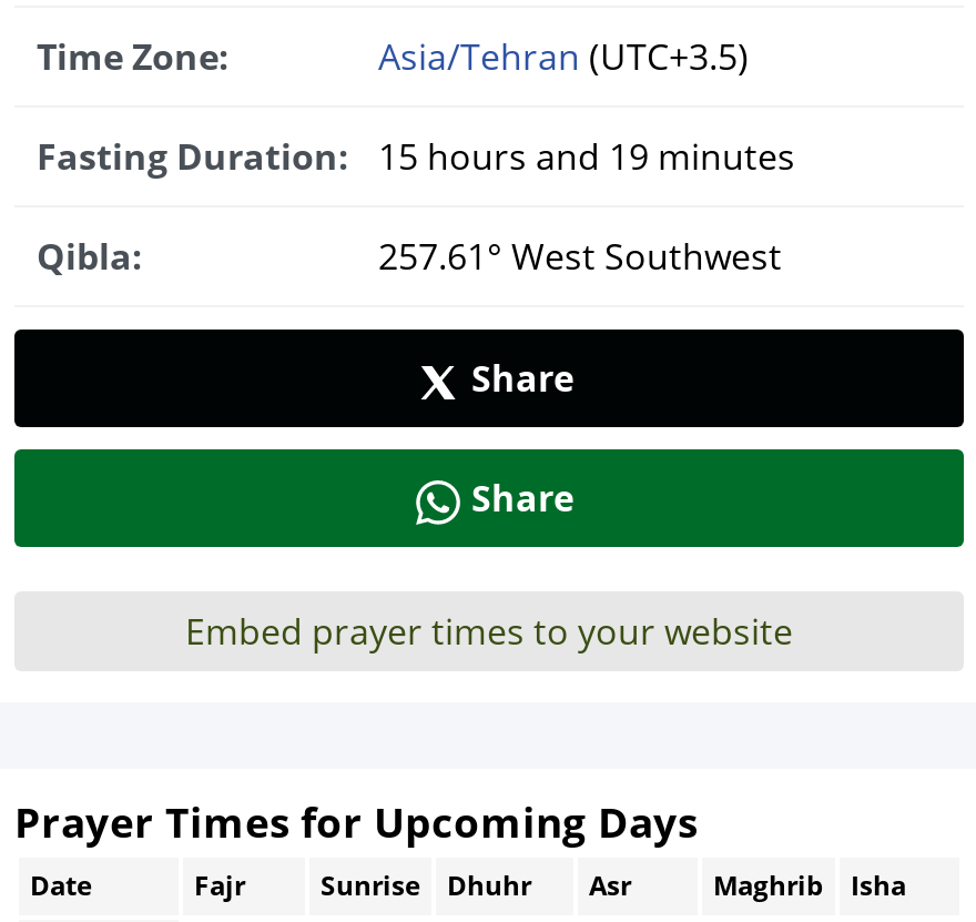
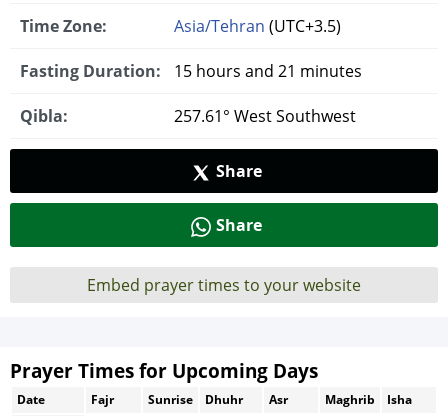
- Fasting Duration: 15 hours and 19 minutes
+ Fasting Duration: 15 hours and 21 minutes
